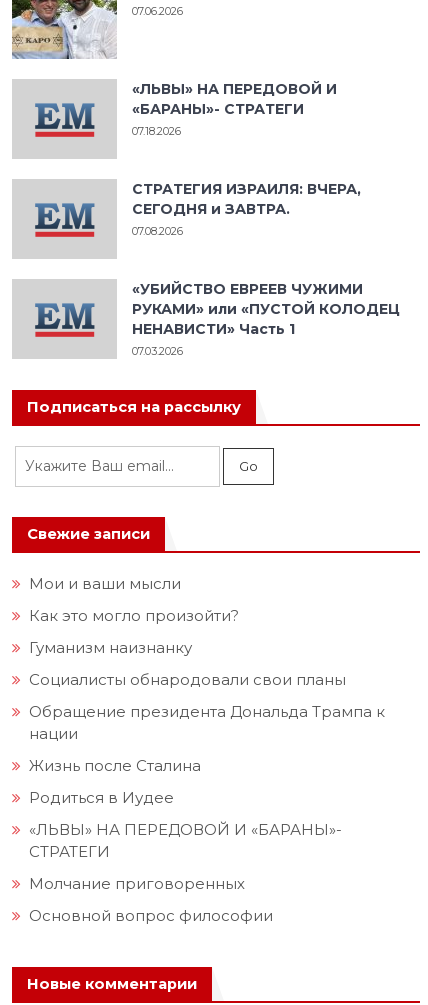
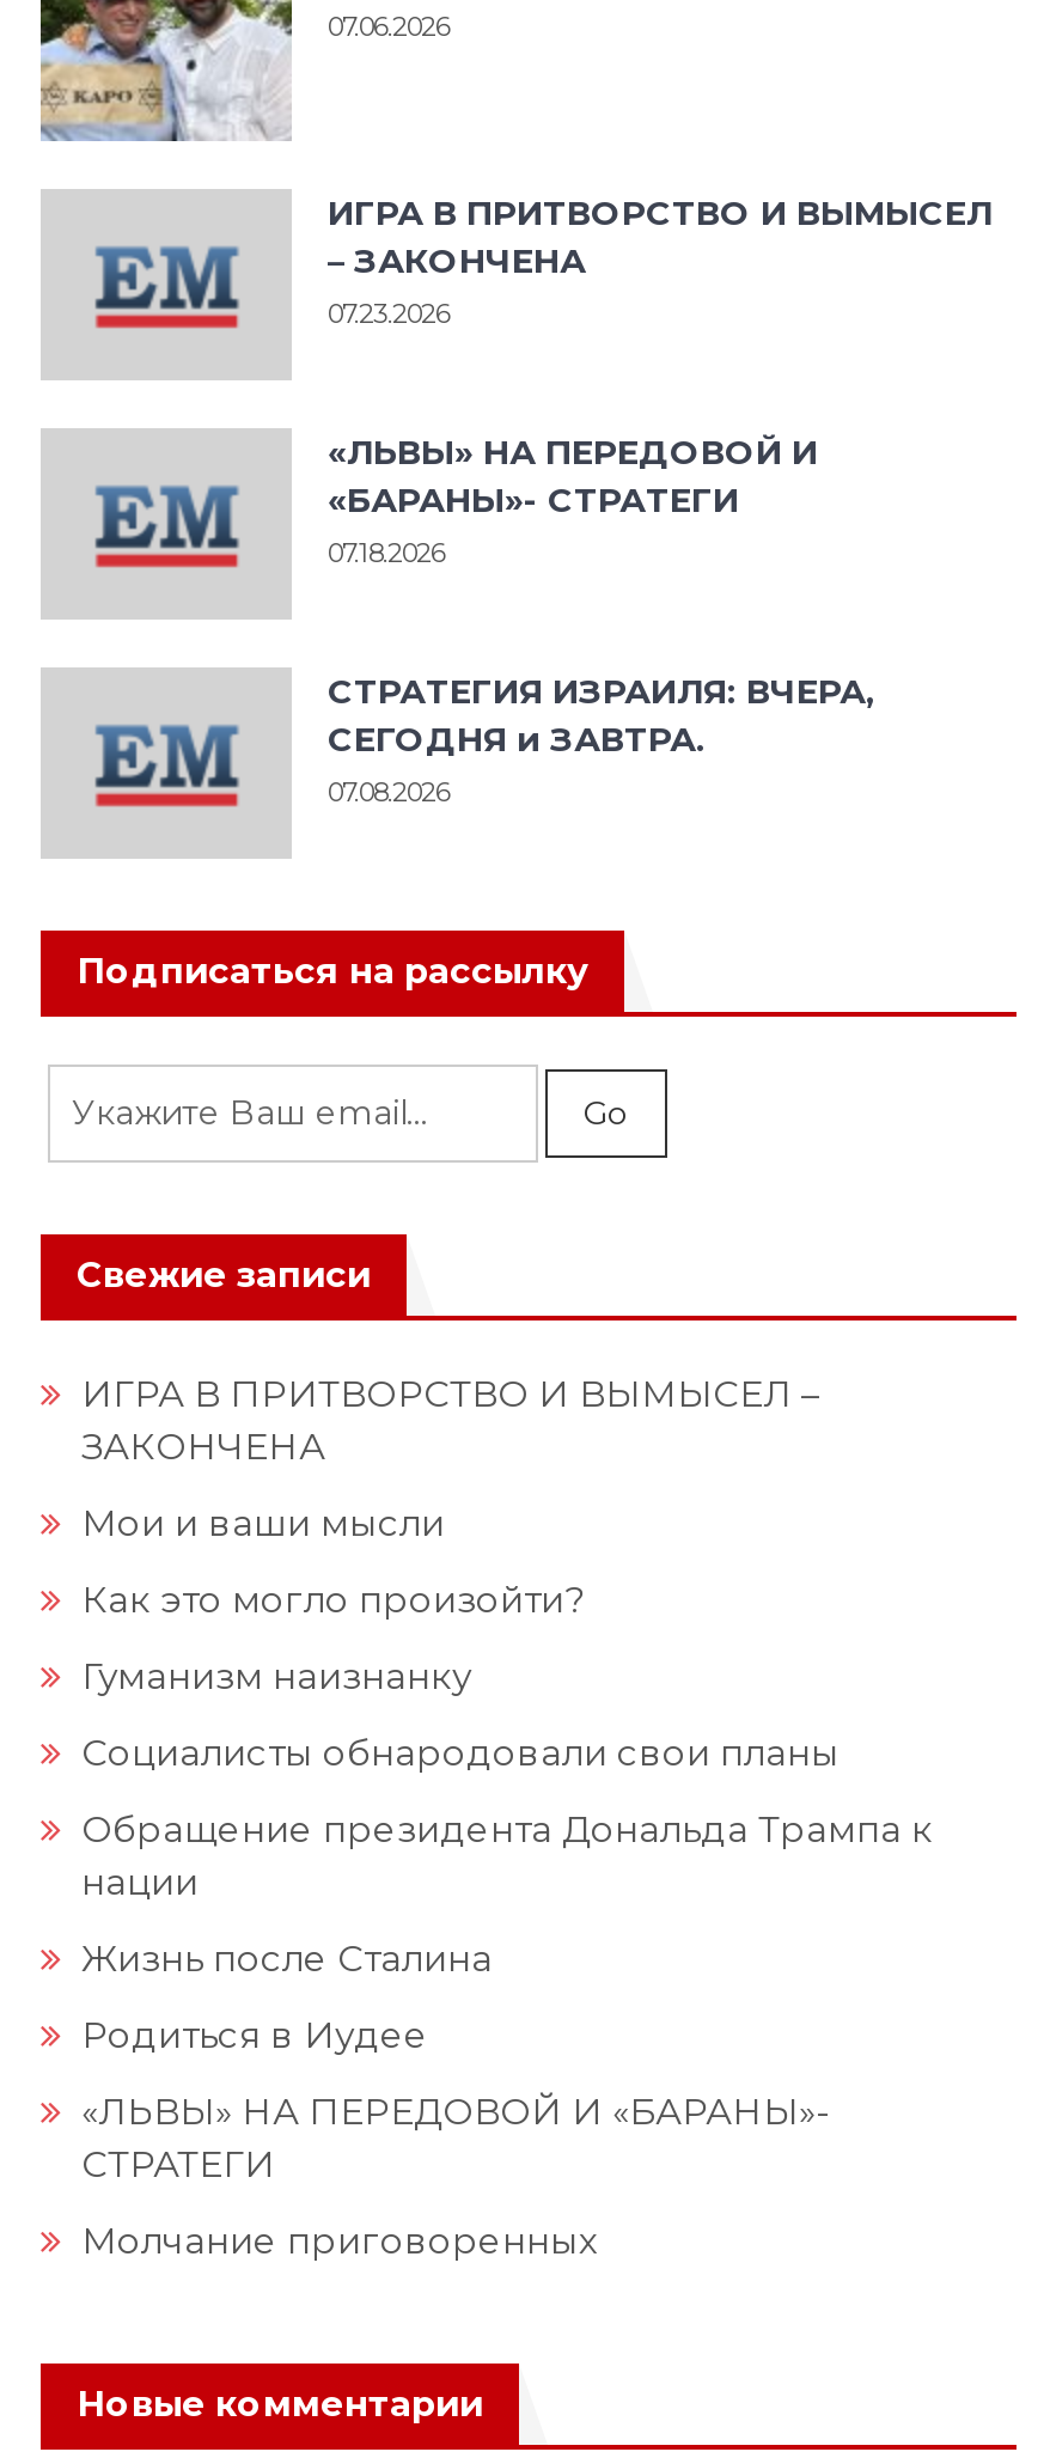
+ ИГРА В ПРИТВОРСТВО И ВЫМЫСЕЛ
+ – ЗАКОНЧЕНА
+ 07.23.2026

moved down: «ЛЬВЫ» НА ПЕРЕДОВОЙ И | «БАРАНЫ»- СТРАТЕГИ | 07.18.2026 | СТРАТЕГИЯ ИЗРАИЛЯ: ВЧЕРА, | СЕГОДНЯ и ЗАВТРА. | 07.08.2026

- «УБИЙСТВО ЕВРЕЕВ ЧУЖИМИ
- РУКАМИ» или «ПУСТОЙ КОЛОДЕЦ
- НЕНАВИСТИ» Часть 1
- 07.03.2026

+ ИГРА В ПРИТВОРСТВО И ВЫМЫСЕЛ –
+ ЗАКОНЧЕНА

moved down: Мои и ваши мысли | Как это могло произойти? | Гуманизм наизнанку | ... | СТРАТЕГИ | Молчание приговоренных

- Основной вопрос философии
